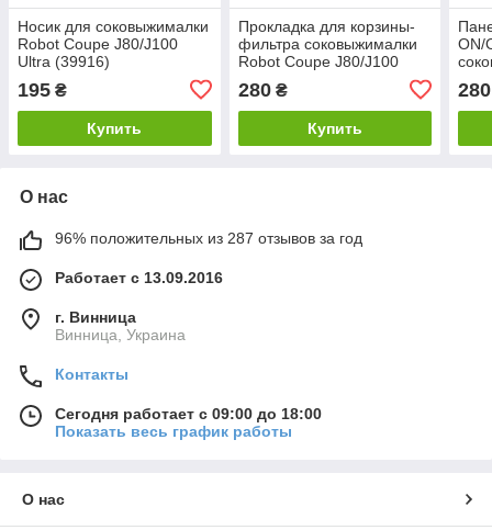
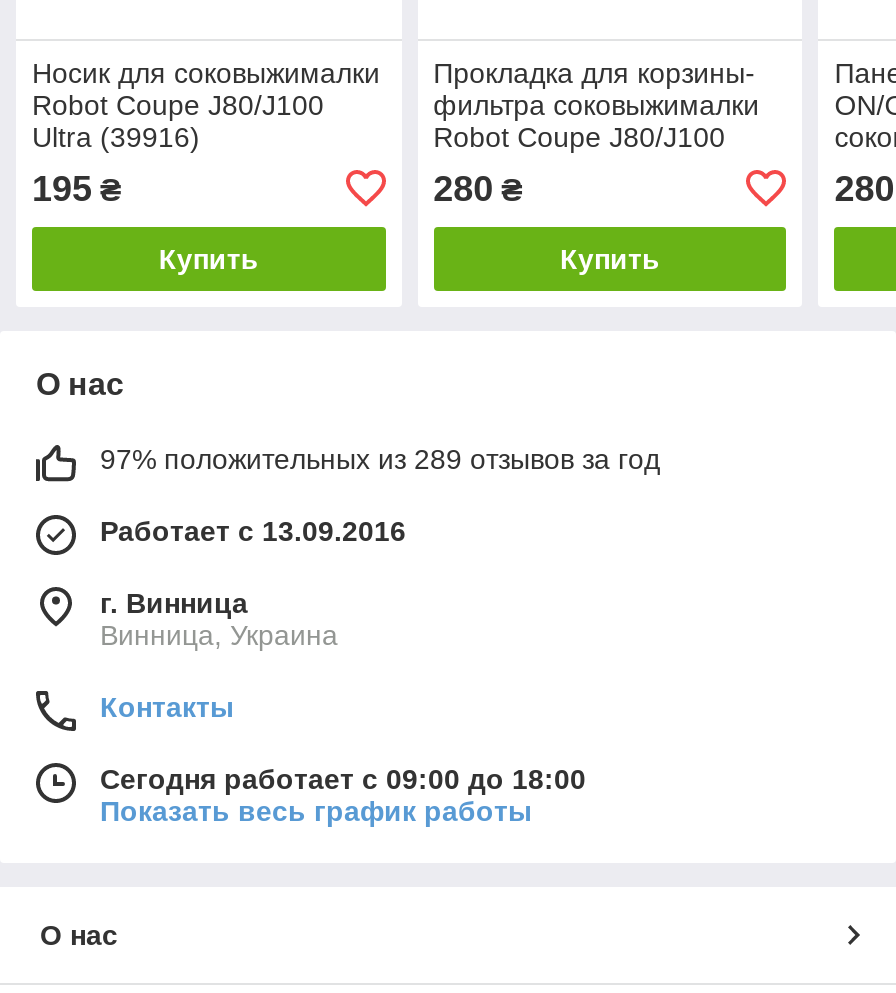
- 96% положительных из 287 отзывов за год
+ 97% положительных из 289 отзывов за год
